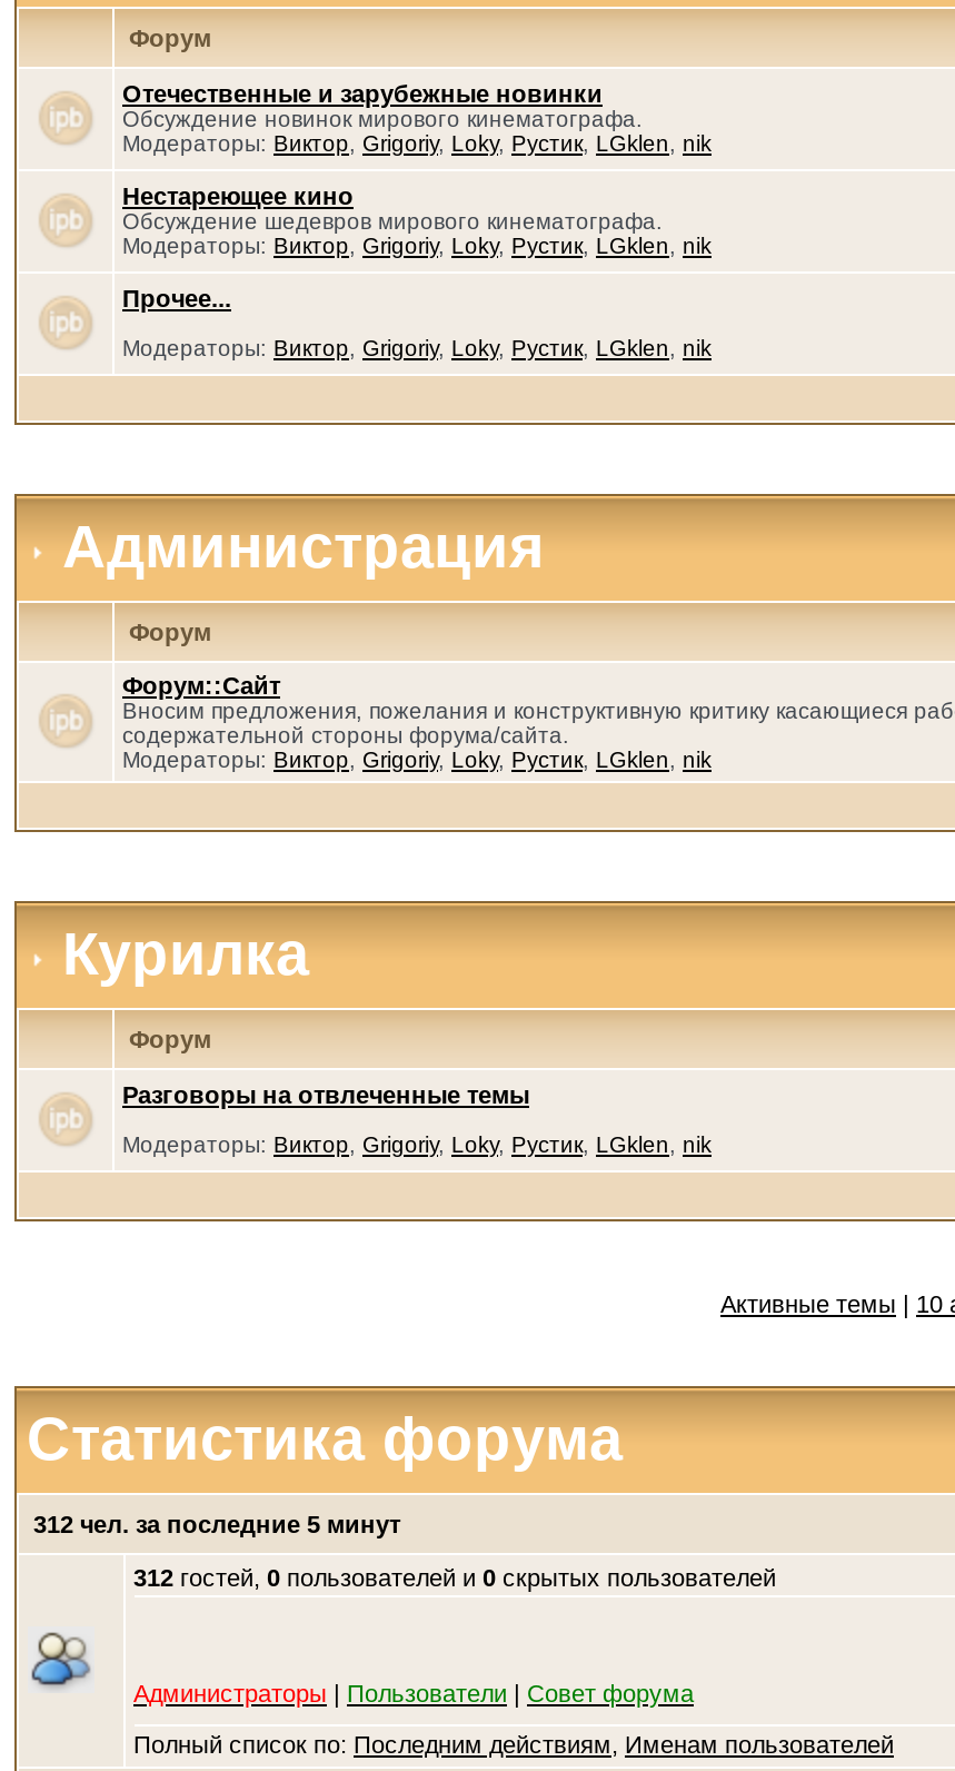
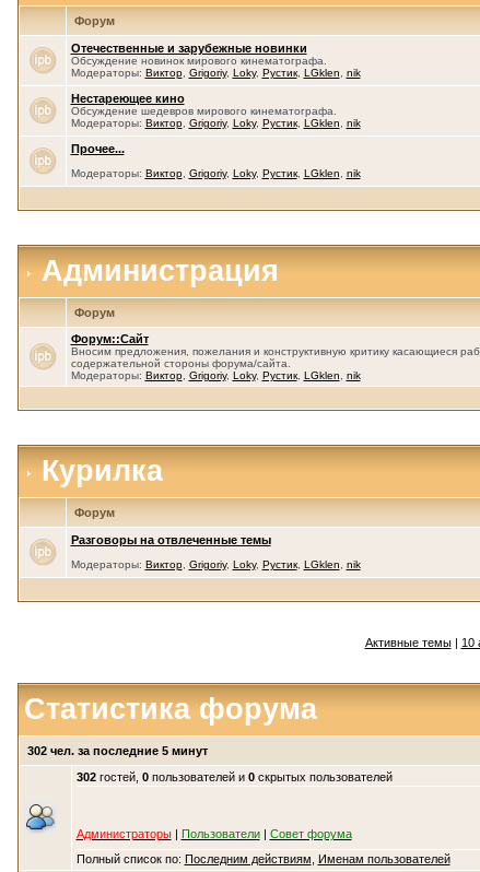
- 312 чел. за последние 5 минут
+ 302 чел. за последние 5 минут

- 312 гостей, 0 пользователей и 0 скрытых пользователей
+ 302 гостей, 0 пользователей и 0 скрытых пользователей
